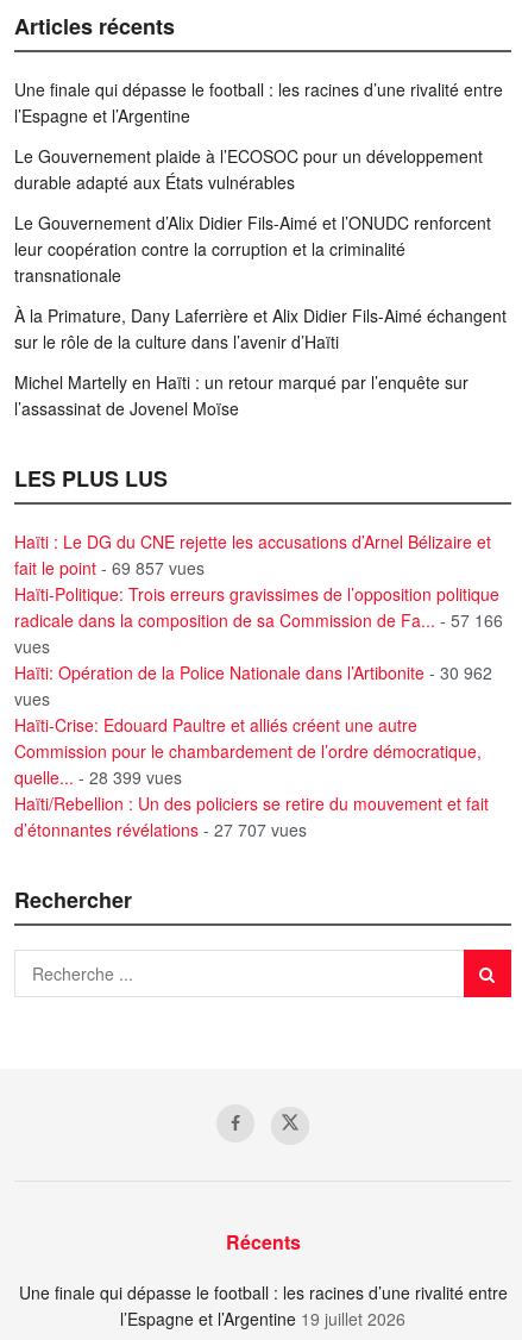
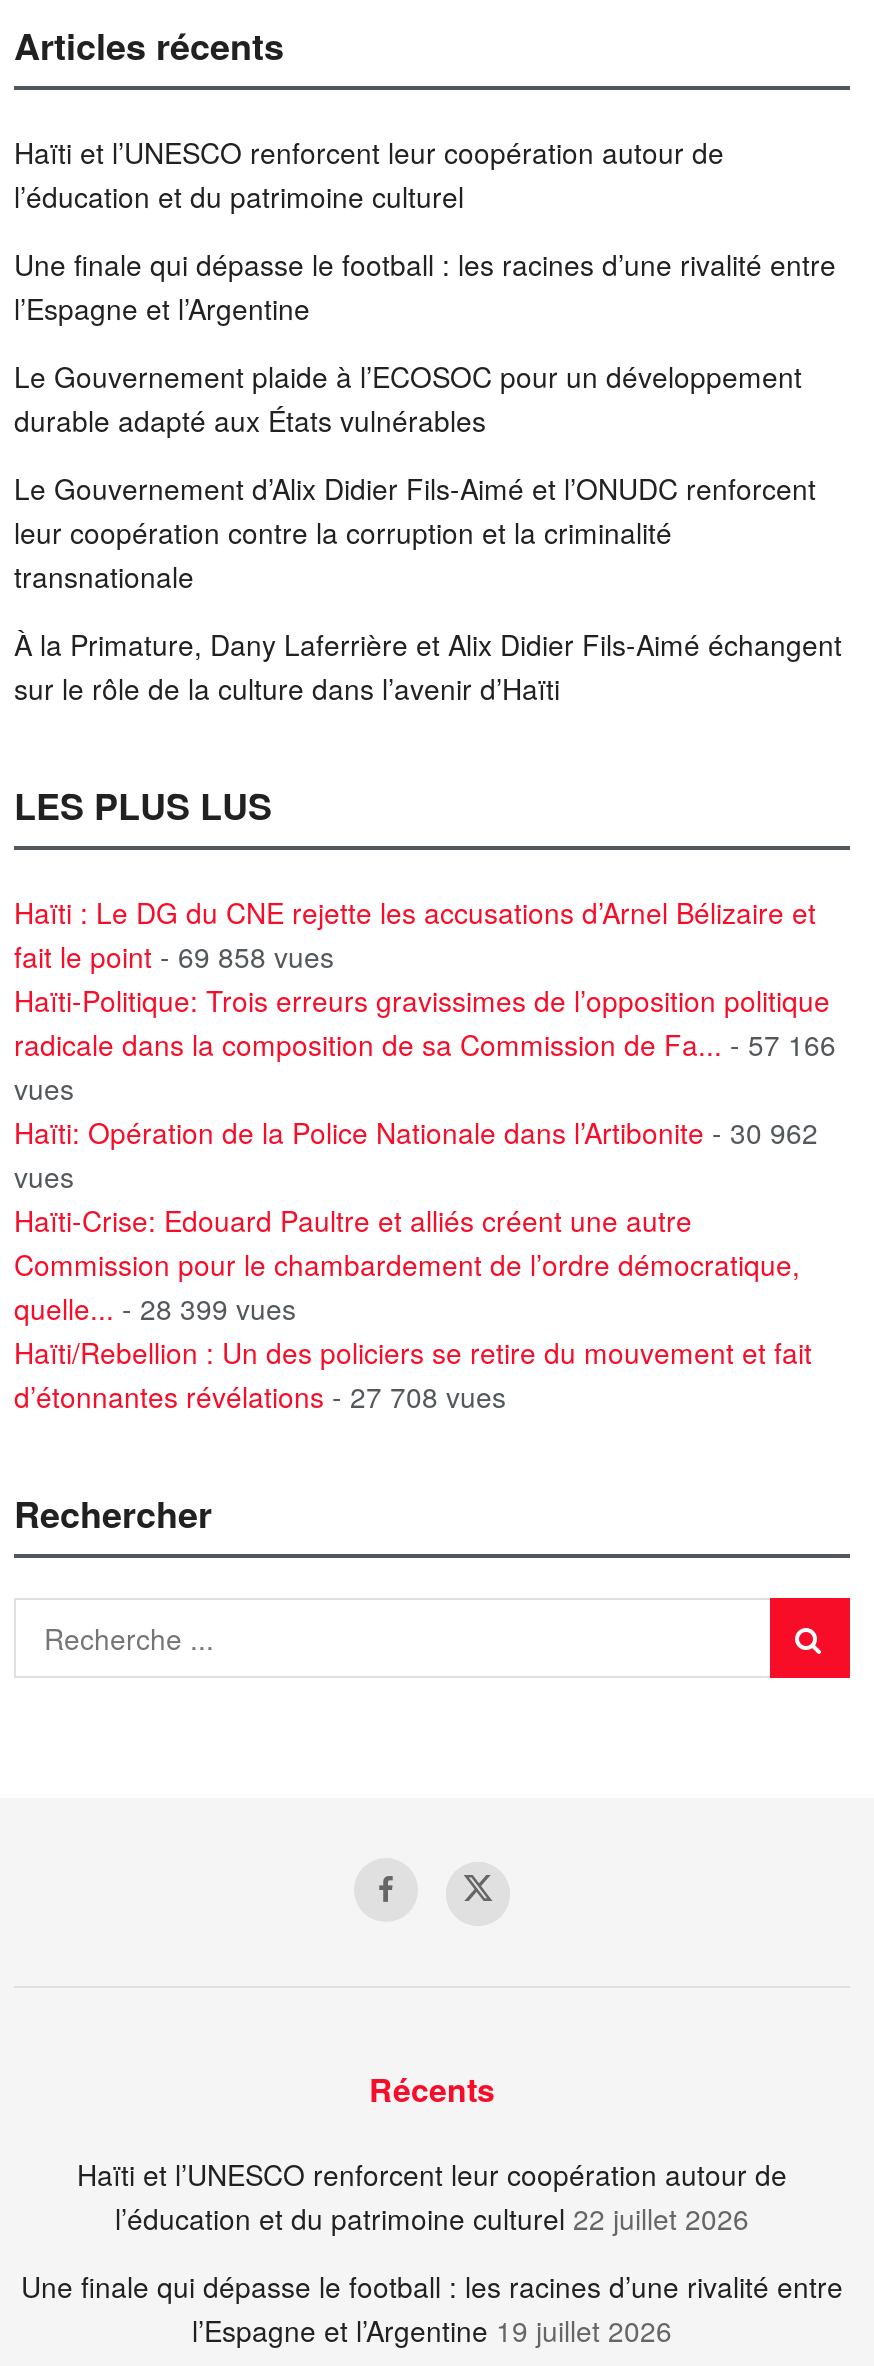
+ Haïti et l’UNESCO renforcent leur coopération autour de
+ l’éducation et du patrimoine culturel

- Michel Martelly en Haïti : un retour marqué par l’enquête sur
- l’assassinat de Jovenel Moïse

- fait le point - 69 857 vues
+ fait le point - 69 858 vues

- d’étonnantes révélations - 27 707 vues
+ d’étonnantes révélations - 27 708 vues

+ Haïti et l’UNESCO renforcent leur coopération autour de
+ l’éducation et du patrimoine culturel 22 juillet 2026
